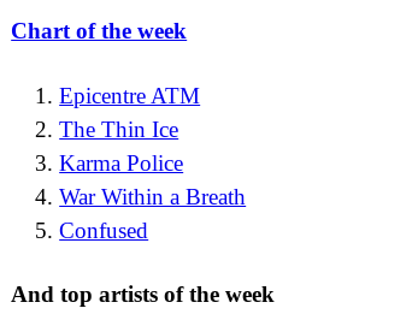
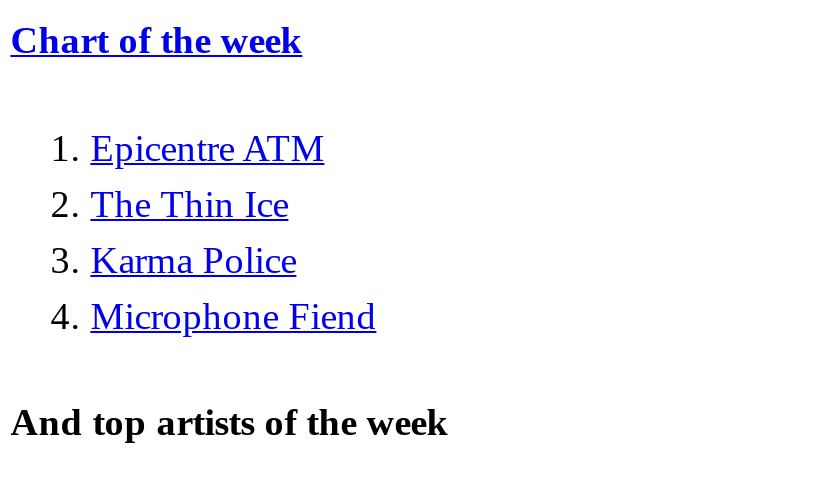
- War Within a Breath
- Confused
+ Microphone Fiend
